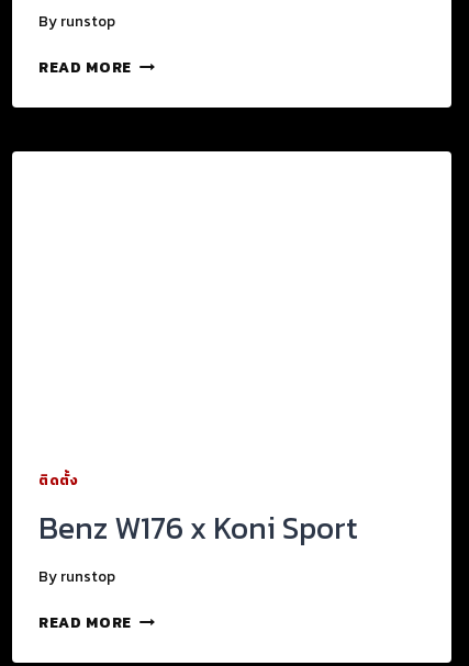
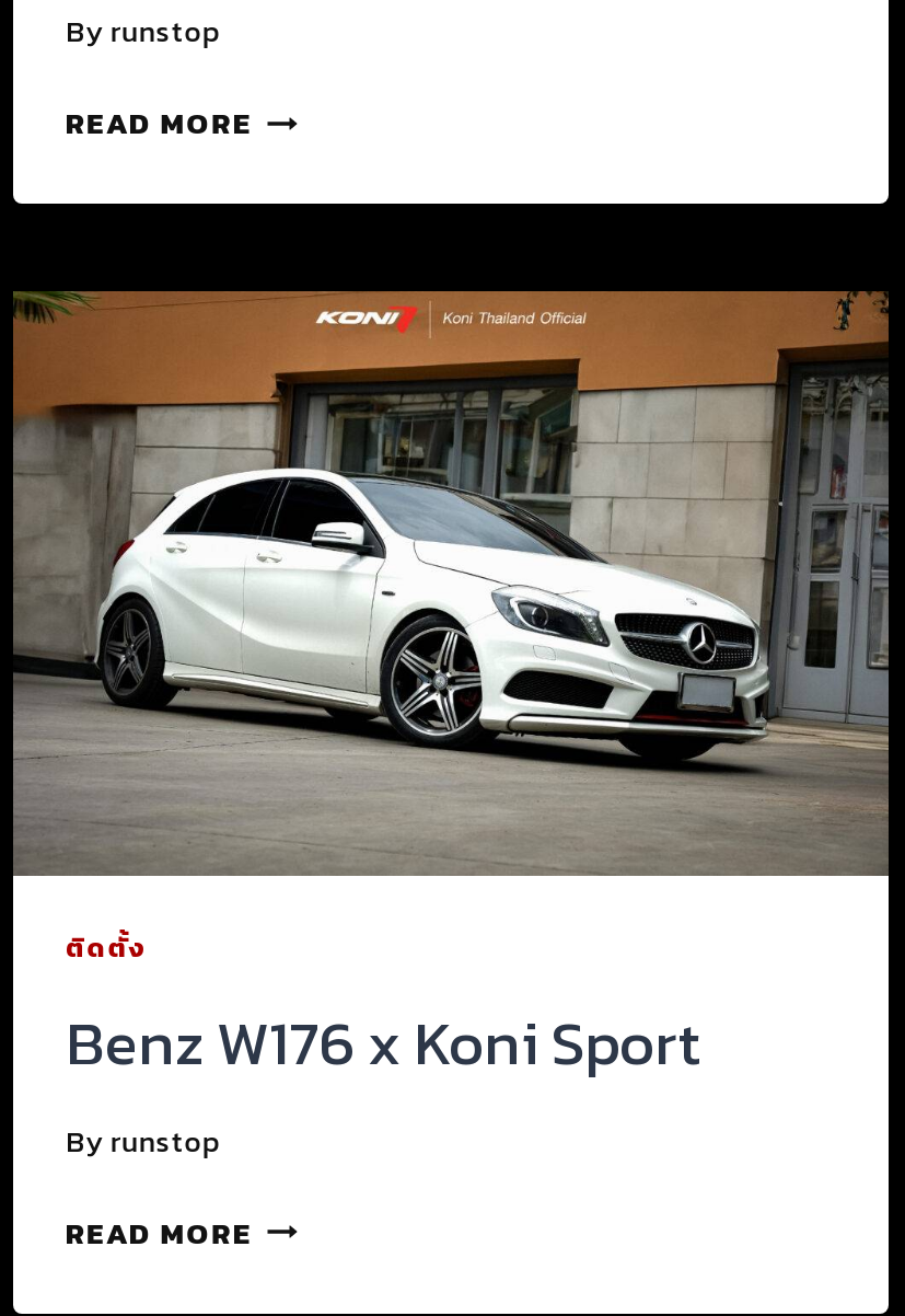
+ [image]
